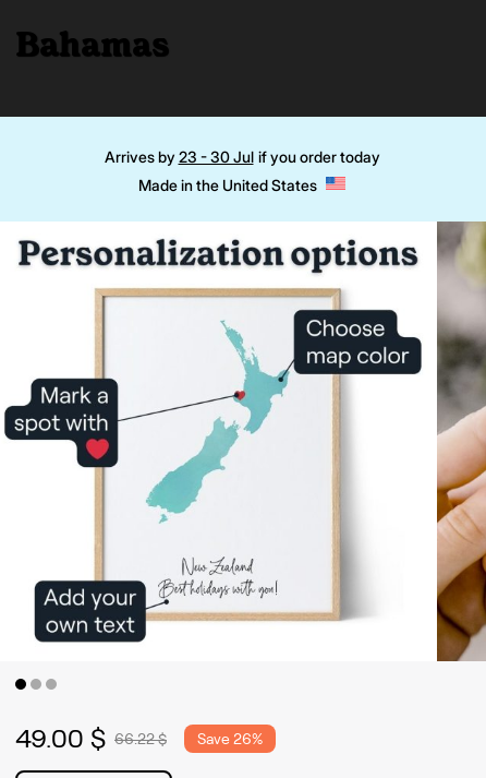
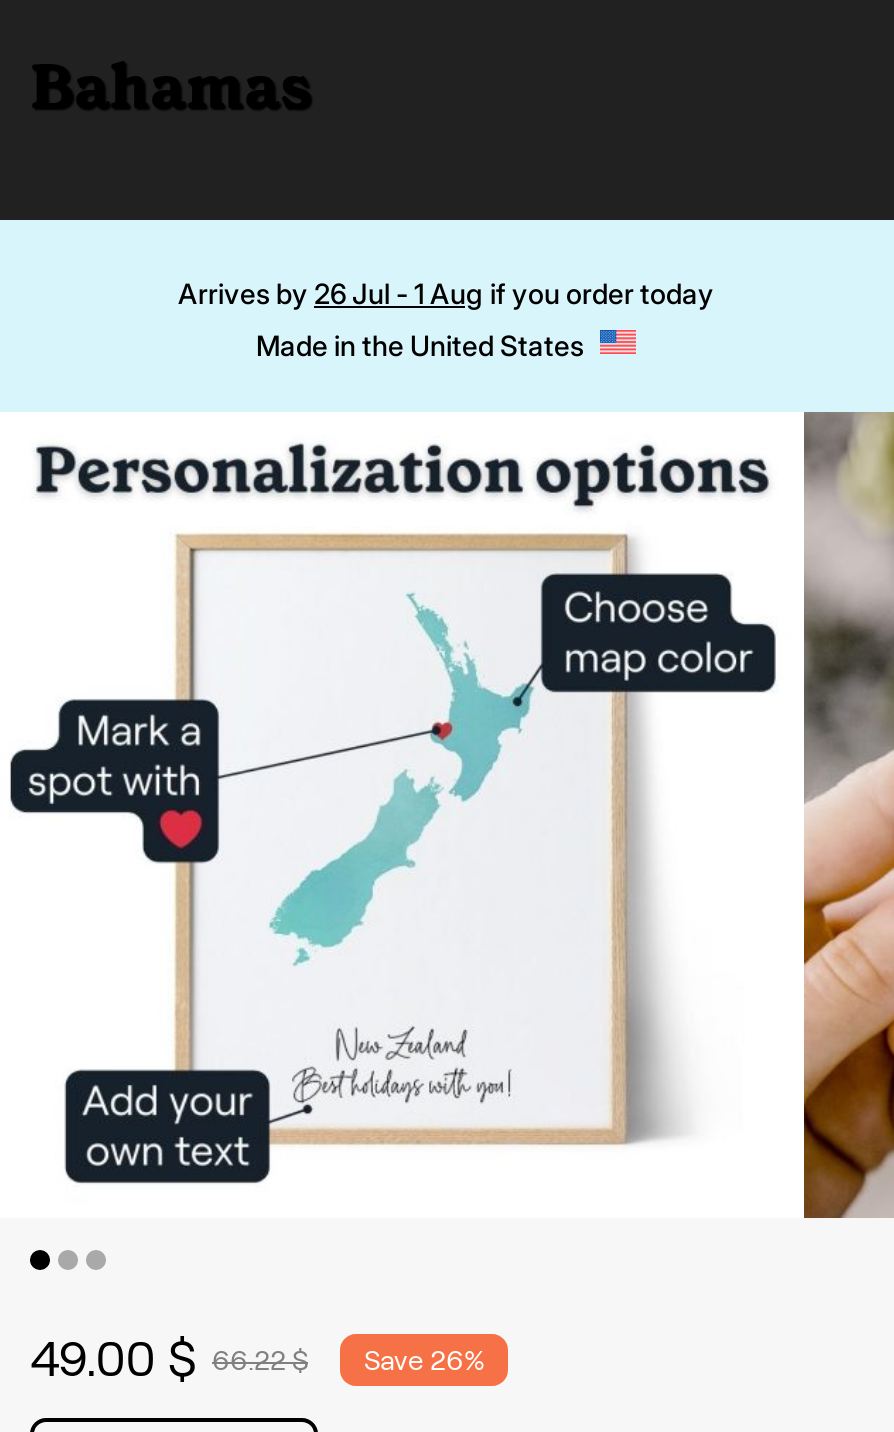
- Arrives by 23 - 30 Jul if you order today
+ Arrives by 26 Jul - 1 Aug if you order today
